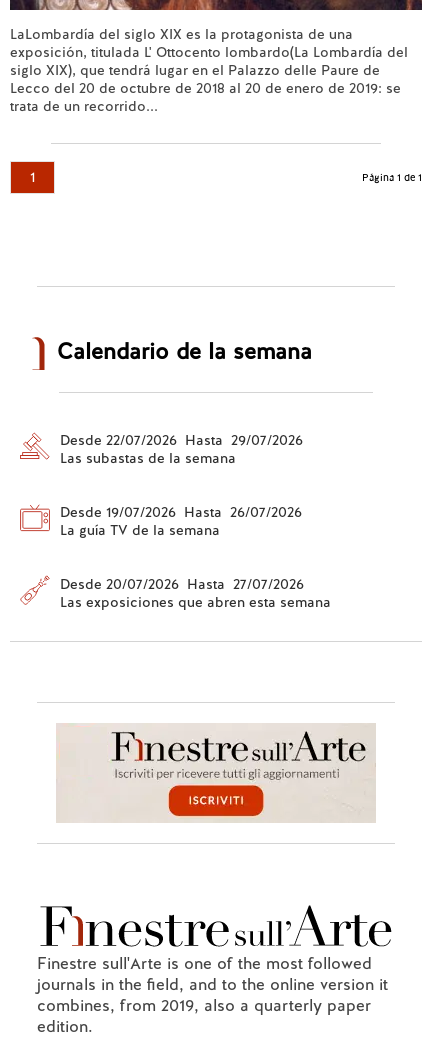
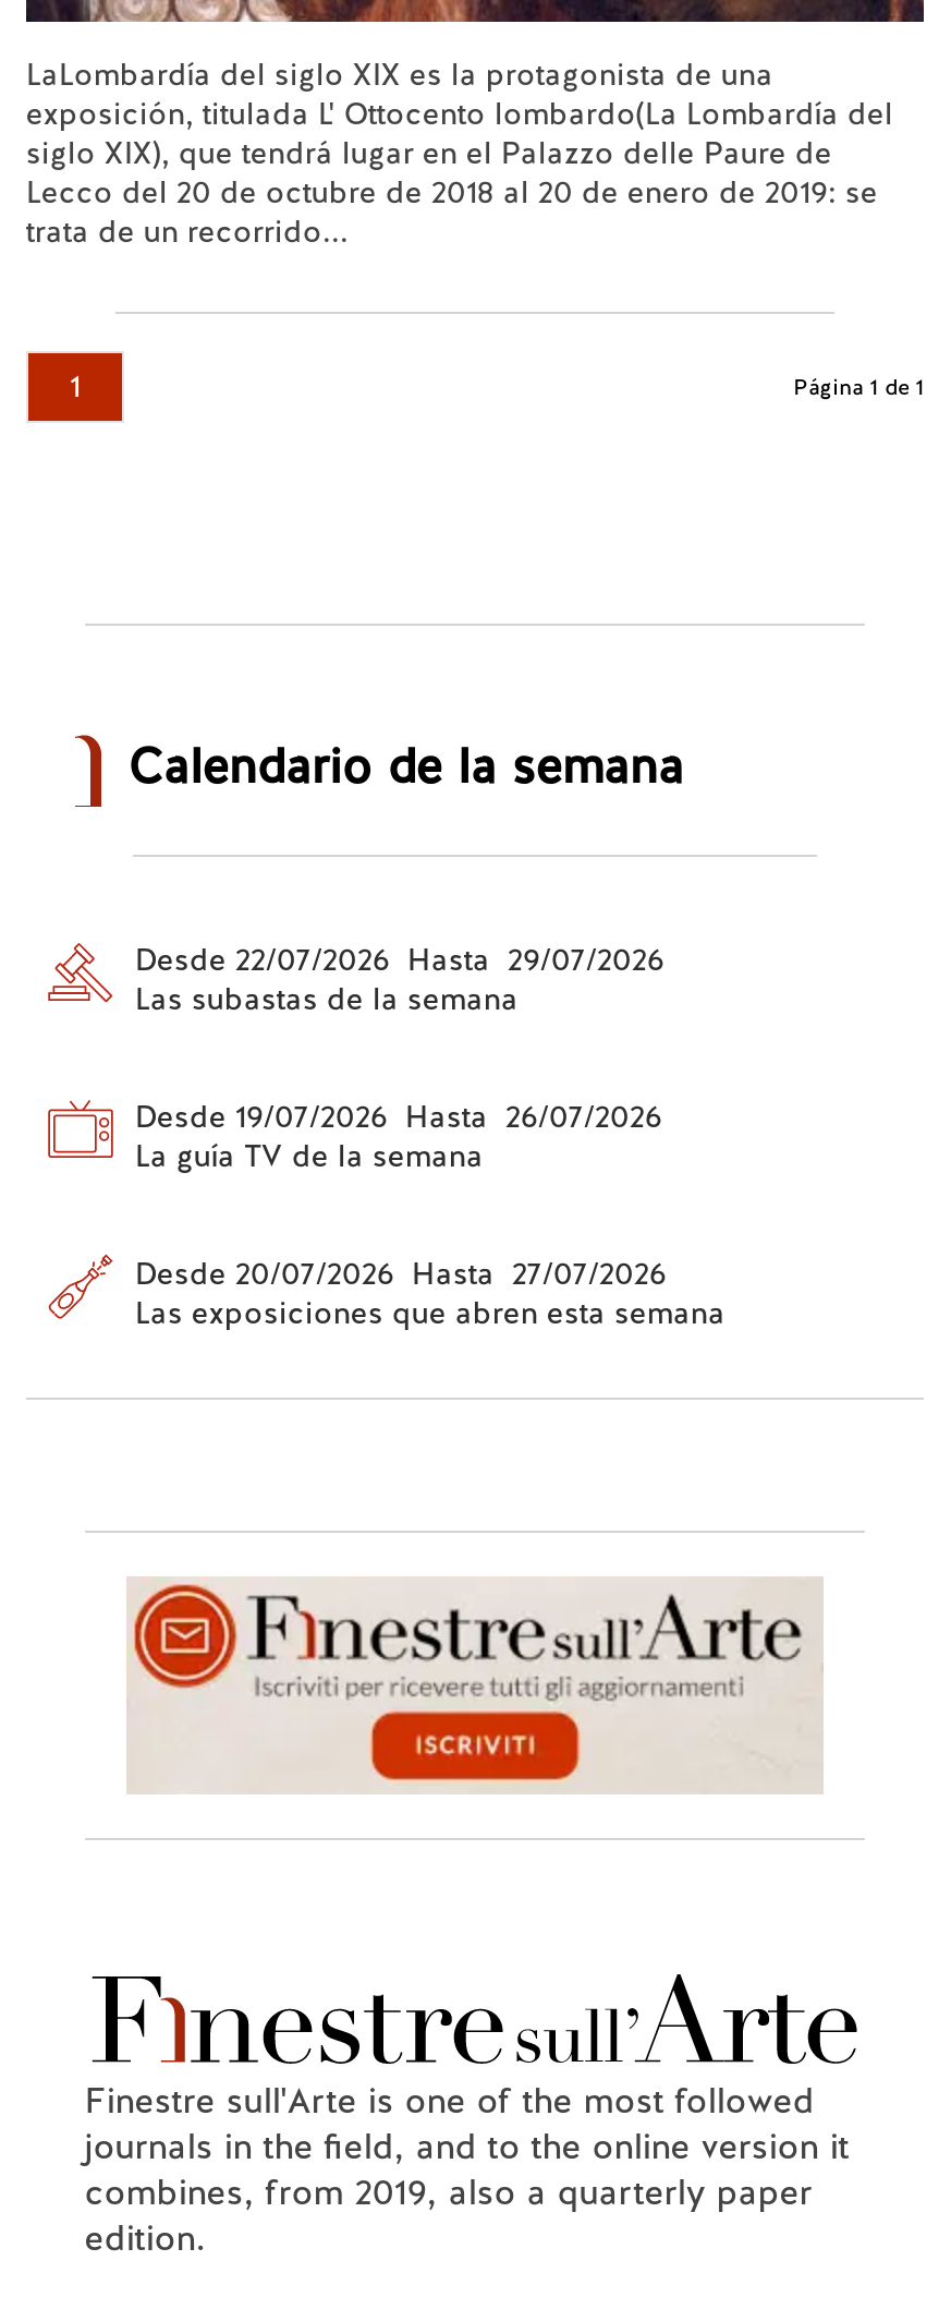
+ [image]
